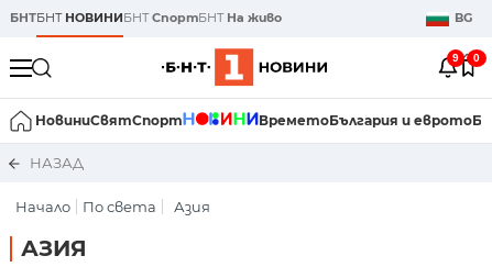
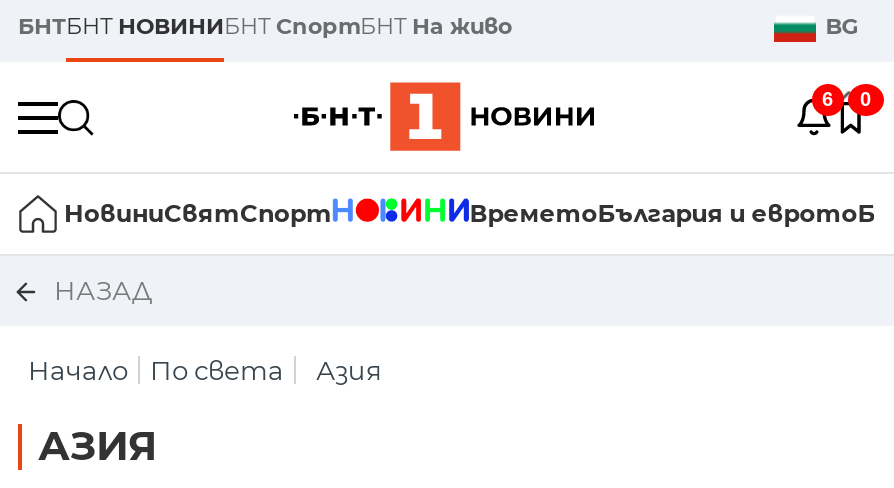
- 9 0
+ 6 0
